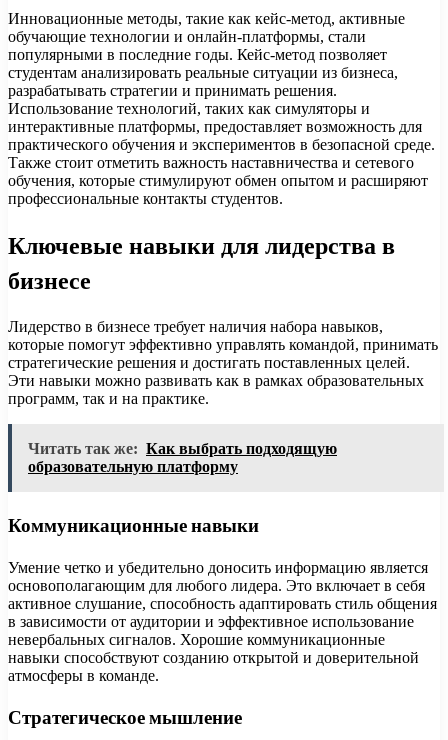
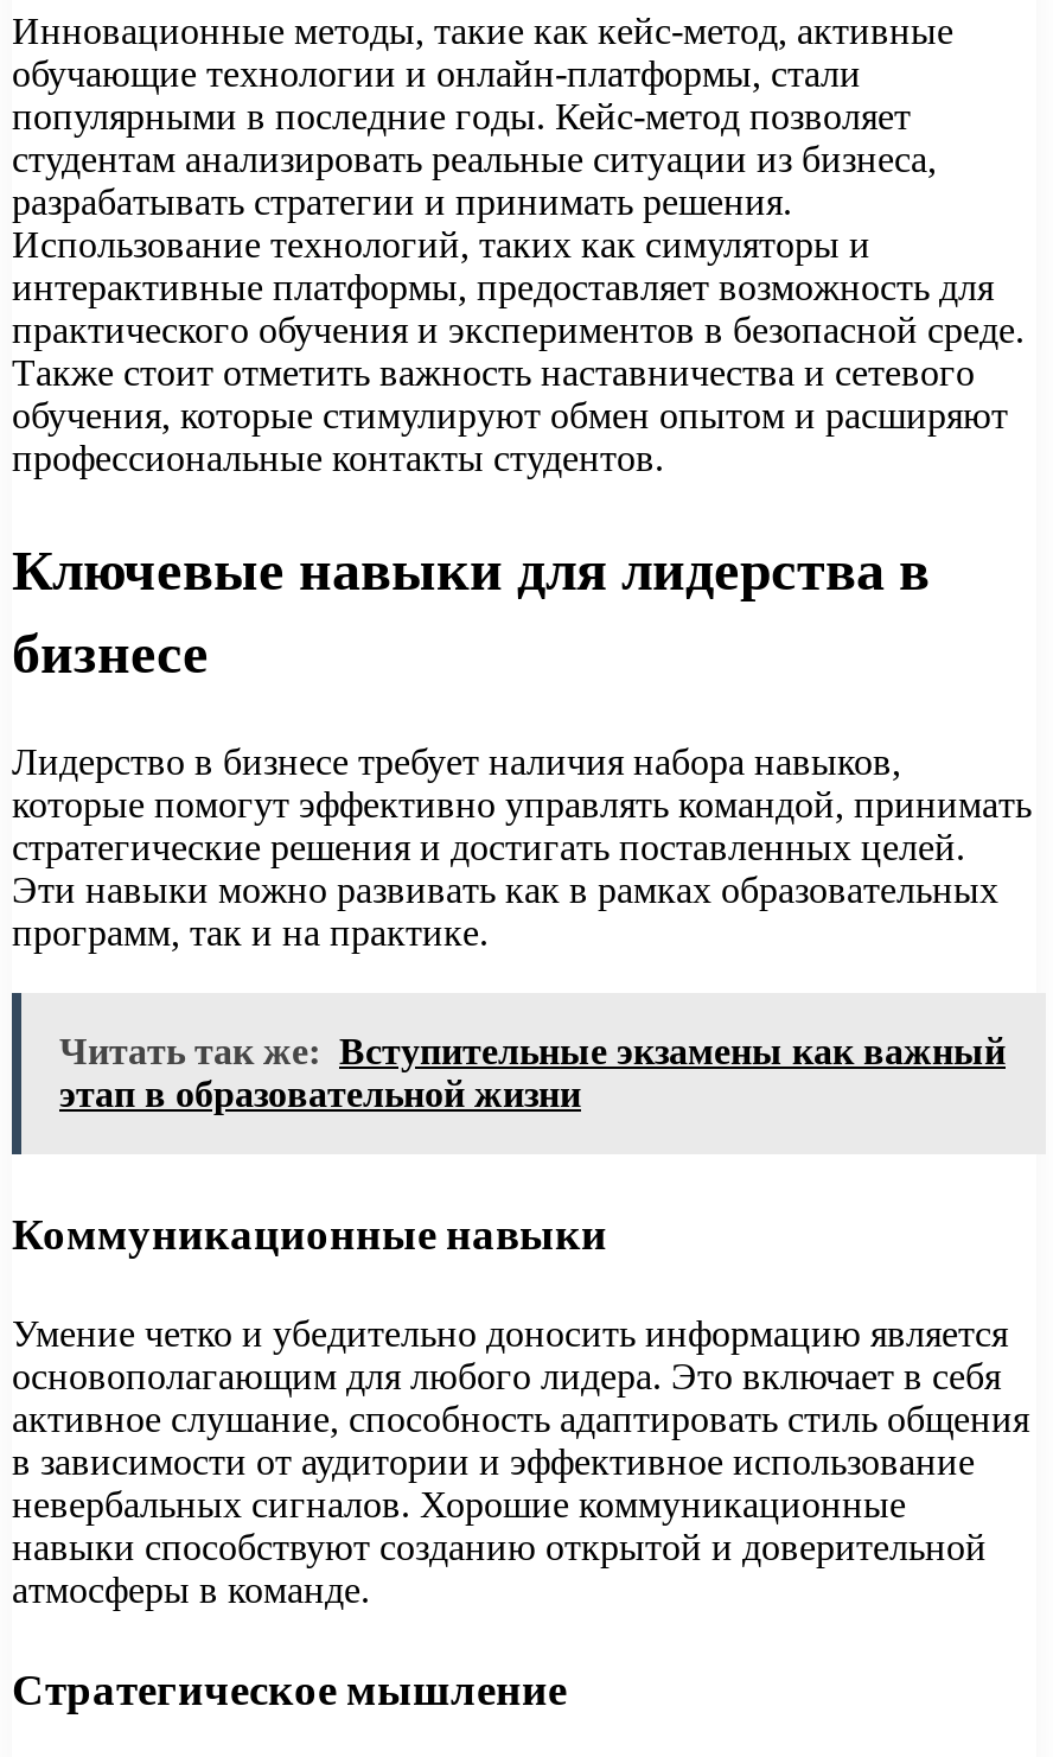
- Читать так же: Как выбрать подходящую
- образовательную платформу
+ Читать так же: Вступительные экзамены как важный
+ этап в образовательной жизни
